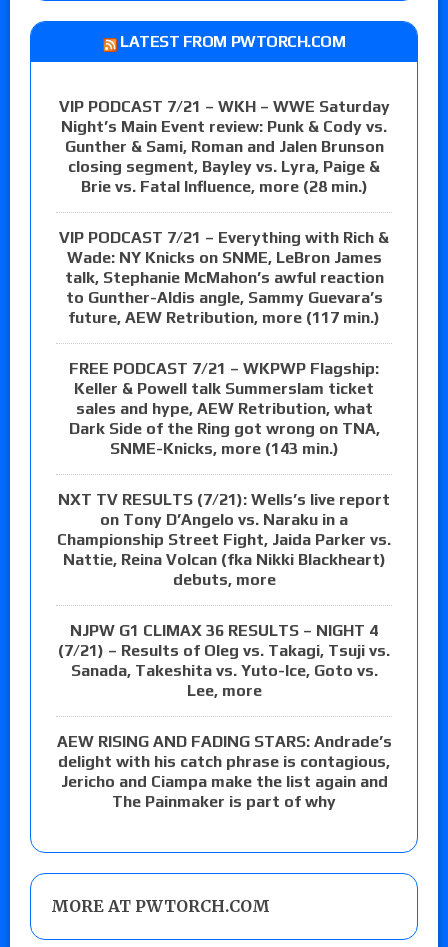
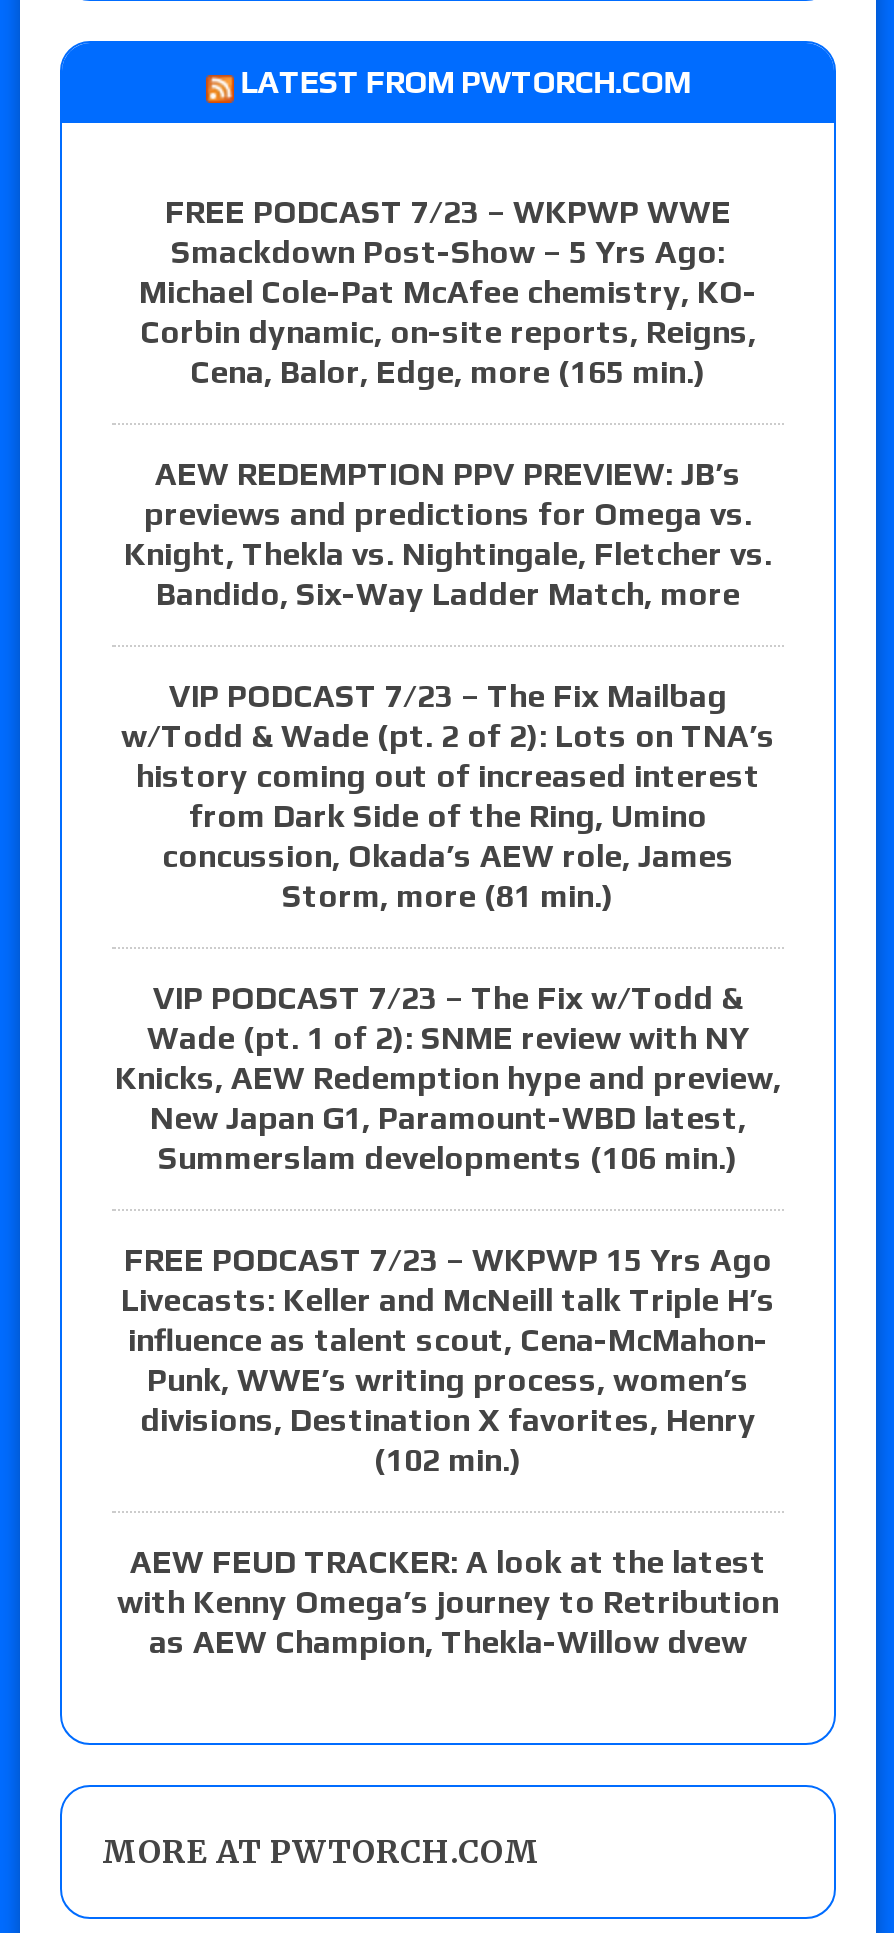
- VIP PODCAST 7/21 – WKH – WWE Saturday
- Night’s Main Event review: Punk & Cody vs.
- Gunther & Sami, Roman and Jalen Brunson
- closing segment, Bayley vs. Lyra, Paige &
- Brie vs. Fatal Influence, more (28 min.)
+ FREE PODCAST 7/23 – WKPWP WWE
+ Smackdown Post-Show – 5 Yrs Ago:
+ Michael Cole-Pat McAfee chemistry, KO-
+ Corbin dynamic, on-site reports, Reigns,
+ Cena, Balor, Edge, more (165 min.)

- VIP PODCAST 7/21 – Everything with Rich &
- Wade: NY Knicks on SNME, LeBron James
- talk, Stephanie McMahon’s awful reaction
- to Gunther-Aldis angle, Sammy Guevara’s
- future, AEW Retribution, more (117 min.)
+ AEW REDEMPTION PPV PREVIEW: JB’s
+ previews and predictions for Omega vs.
+ Knight, Thekla vs. Nightingale, Fletcher vs.
+ Bandido, Six-Way Ladder Match, more

- FREE PODCAST 7/21 – WKPWP Flagship:
- Keller & Powell talk Summerslam ticket
- sales and hype, AEW Retribution, what
- Dark Side of the Ring got wrong on TNA,
- SNME-Knicks, more (143 min.)
+ VIP PODCAST 7/23 – The Fix Mailbag
+ w/Todd & Wade (pt. 2 of 2): Lots on TNA’s
+ history coming out of increased interest
+ from Dark Side of the Ring, Umino
+ concussion, Okada’s AEW role, James
+ Storm, more (81 min.)

- NXT TV RESULTS (7/21): Wells’s live report
- on Tony D’Angelo vs. Naraku in a
- Championship Street Fight, Jaida Parker vs.
- Nattie, Reina Volcan (fka Nikki Blackheart)
- debuts, more
+ VIP PODCAST 7/23 – The Fix w/Todd &
+ Wade (pt. 1 of 2): SNME review with NY
+ Knicks, AEW Redemption hype and preview,
+ New Japan G1, Paramount-WBD latest,
+ Summerslam developments (106 min.)

- NJPW G1 CLIMAX 36 RESULTS – NIGHT 4
- (7/21) – Results of Oleg vs. Takagi, Tsuji vs.
- Sanada, Takeshita vs. Yuto-Ice, Goto vs.
- Lee, more
+ FREE PODCAST 7/23 – WKPWP 15 Yrs Ago
+ Livecasts: Keller and McNeill talk Triple H’s
+ influence as talent scout, Cena-McMahon-
+ Punk, WWE’s writing process, women’s
+ divisions, Destination X favorites, Henry
+ (102 min.)

- AEW RISING AND FADING STARS: Andrade’s
- delight with his catch phrase is contagious,
- Jericho and Ciampa make the list again and
- The Painmaker is part of why
+ AEW FEUD TRACKER: A look at the latest
+ with Kenny Omega’s journey to Retribution
+ as AEW Champion, Thekla-Willow dvew
